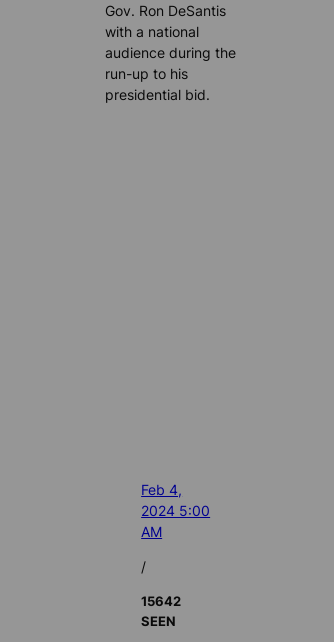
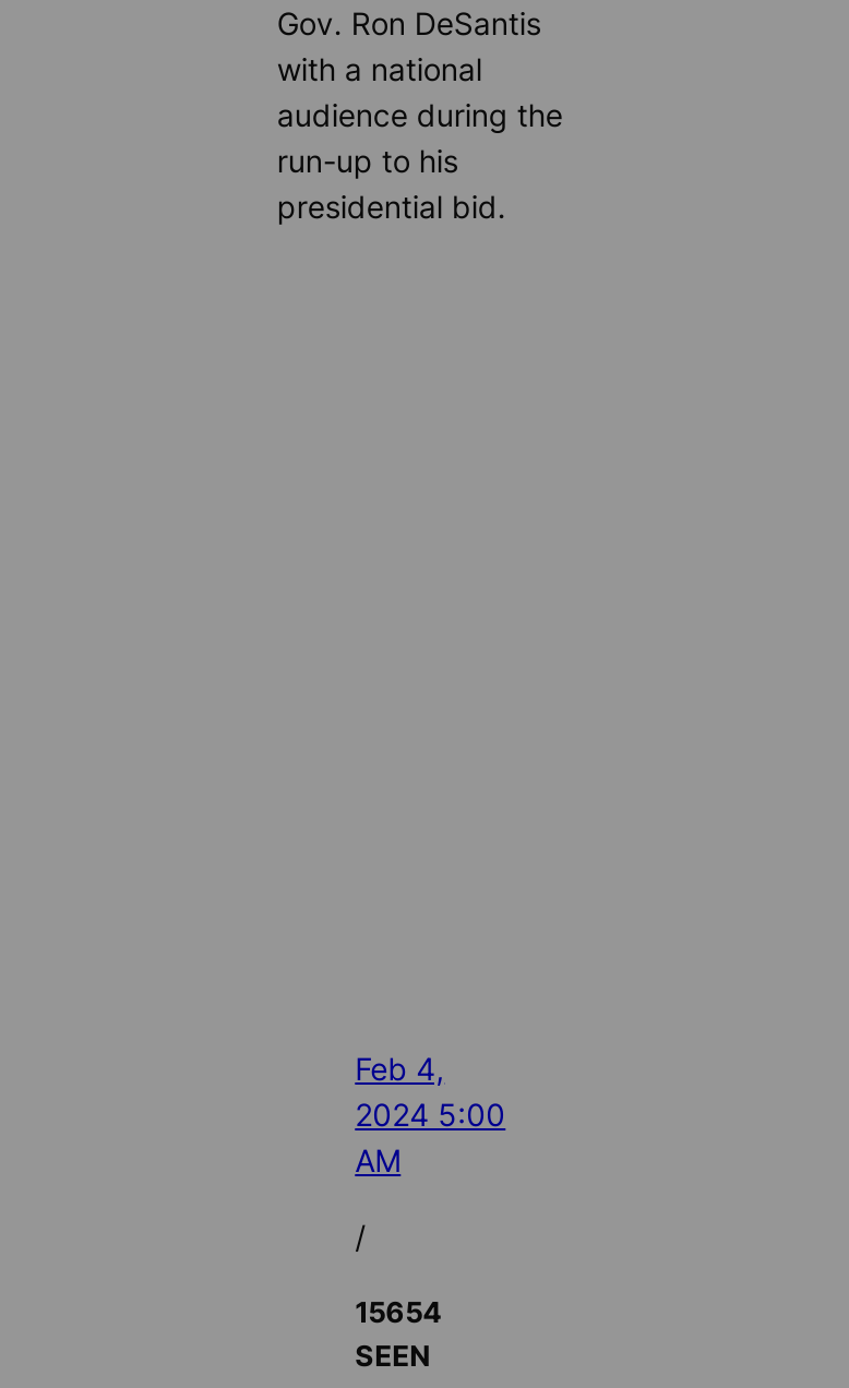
- 15642
+ 15654
